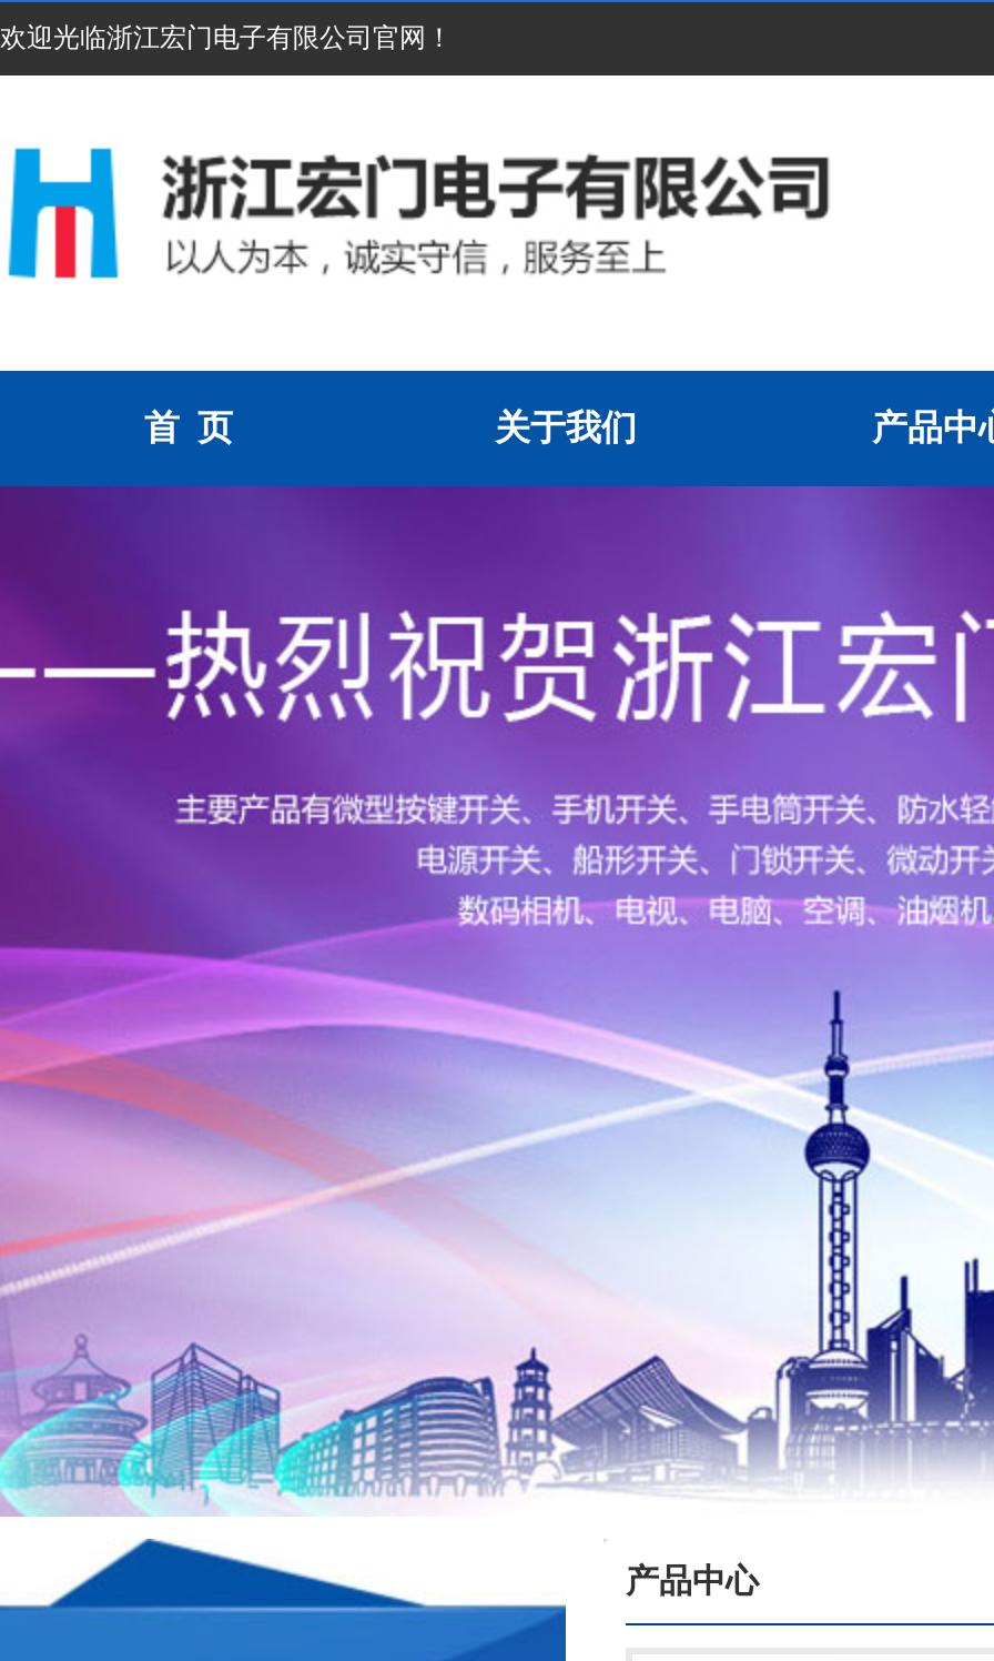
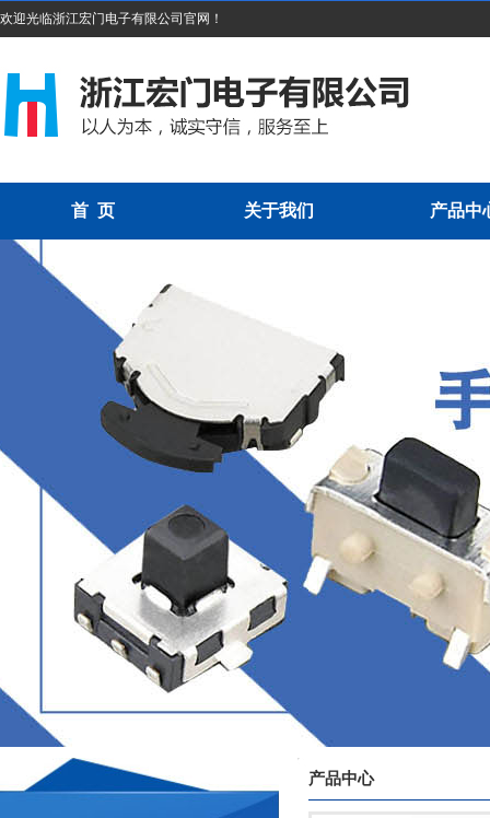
- [image]
+ [image]
